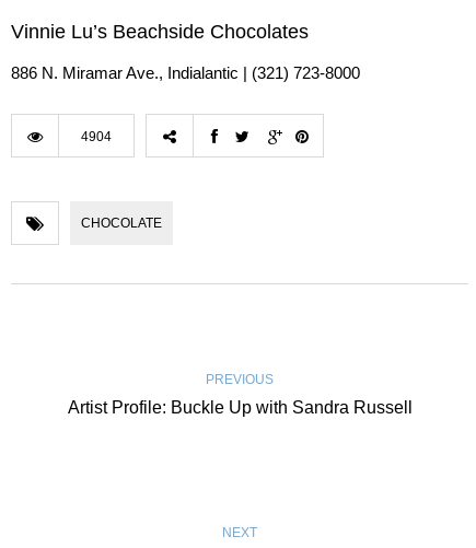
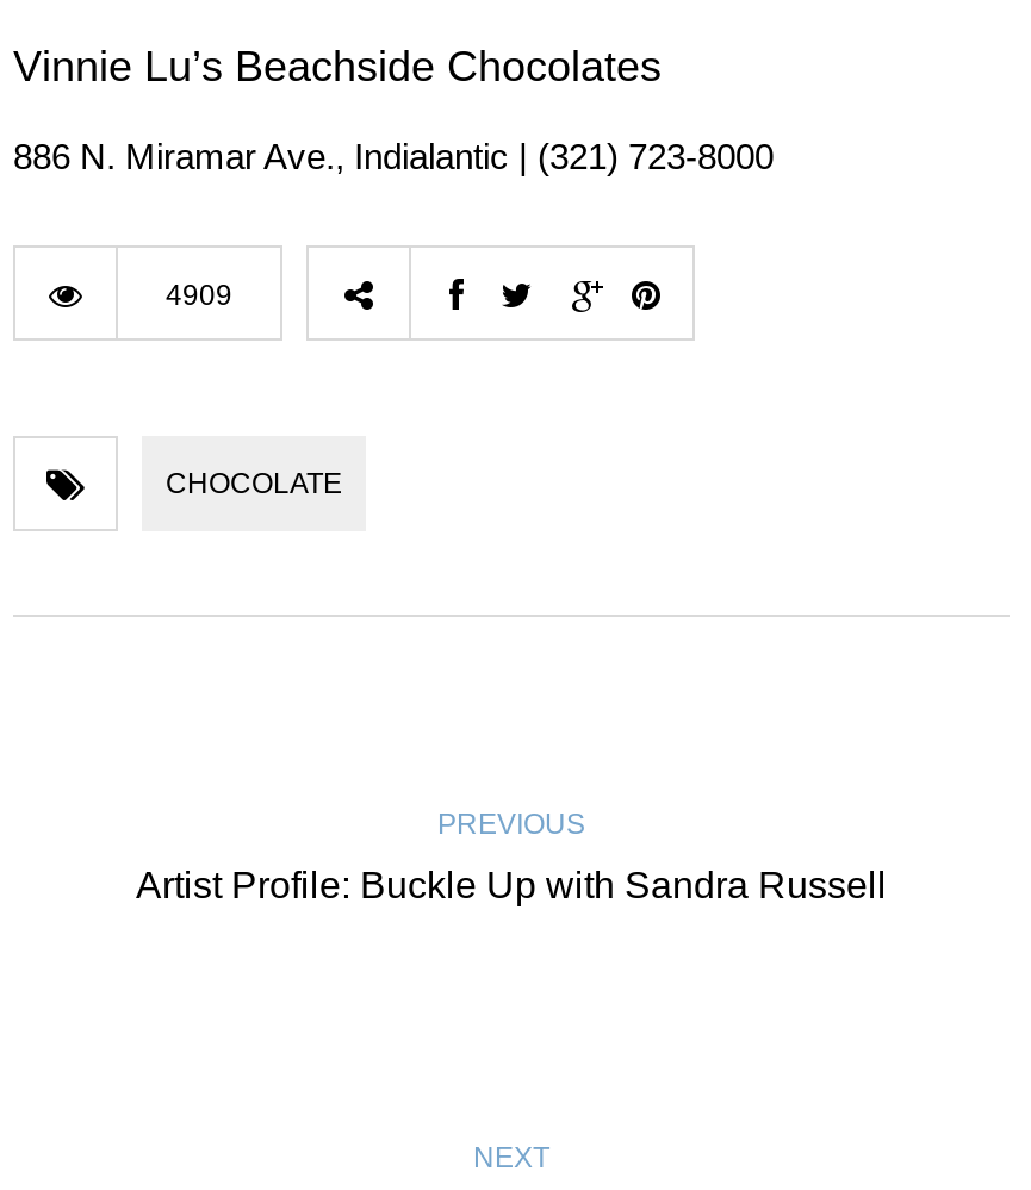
- 4904
+ 4909
